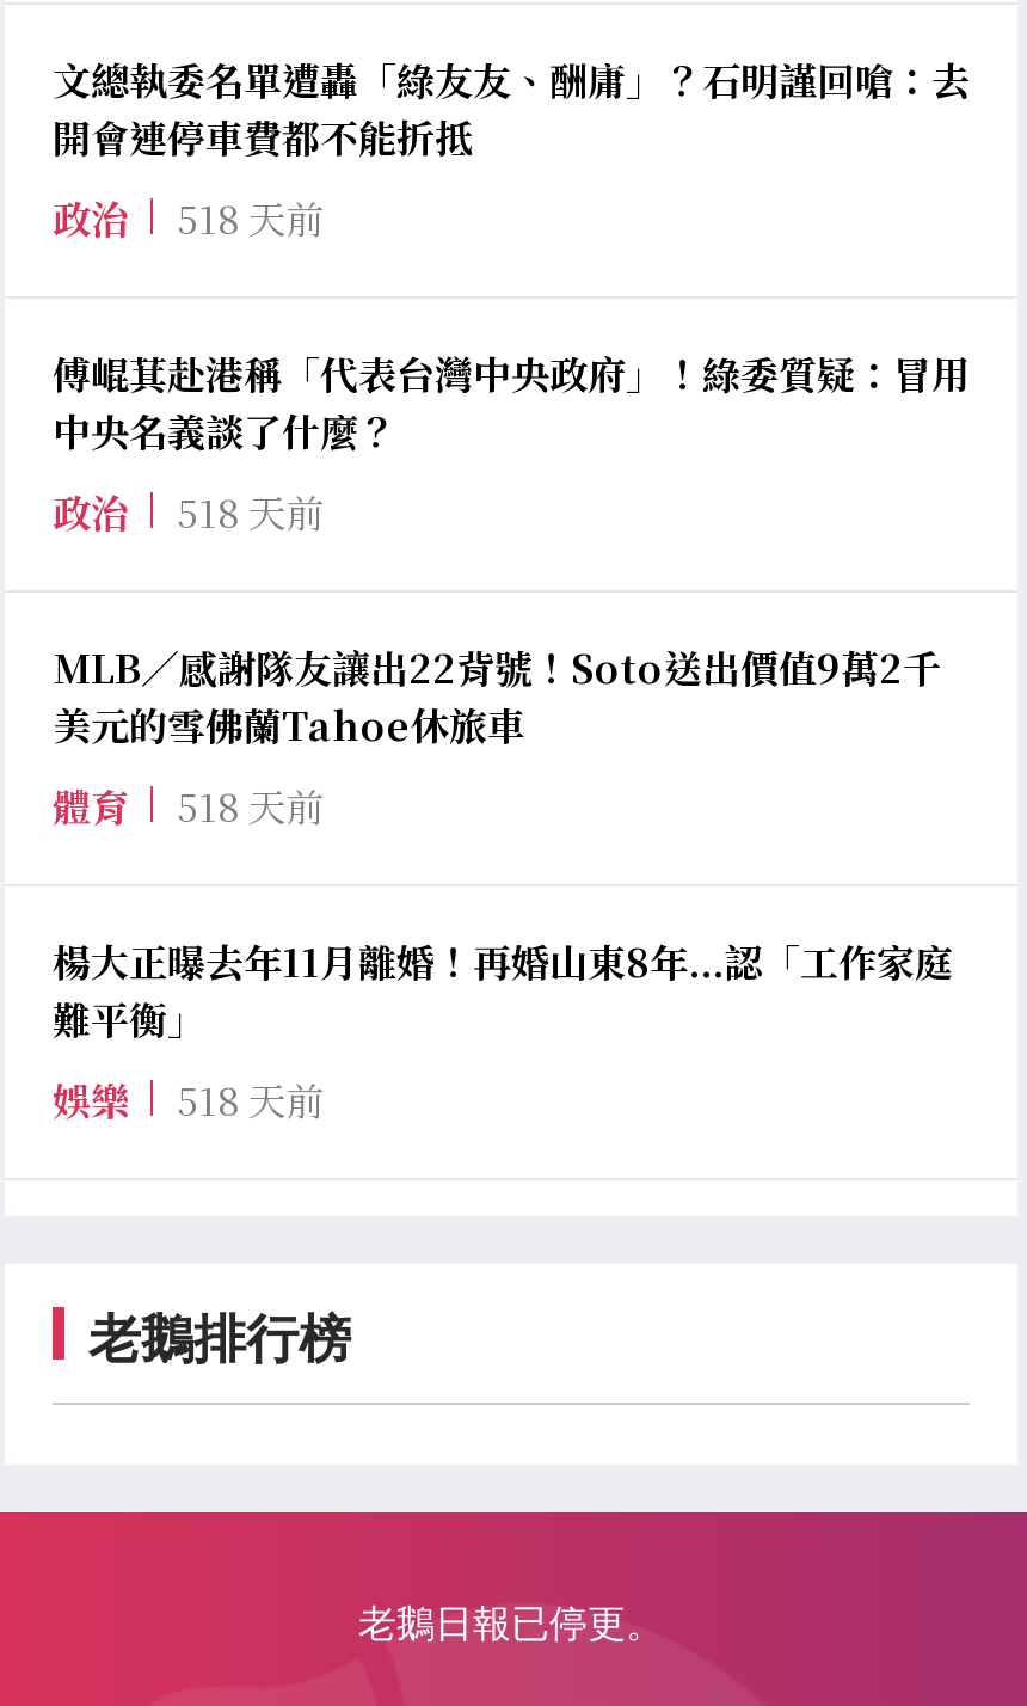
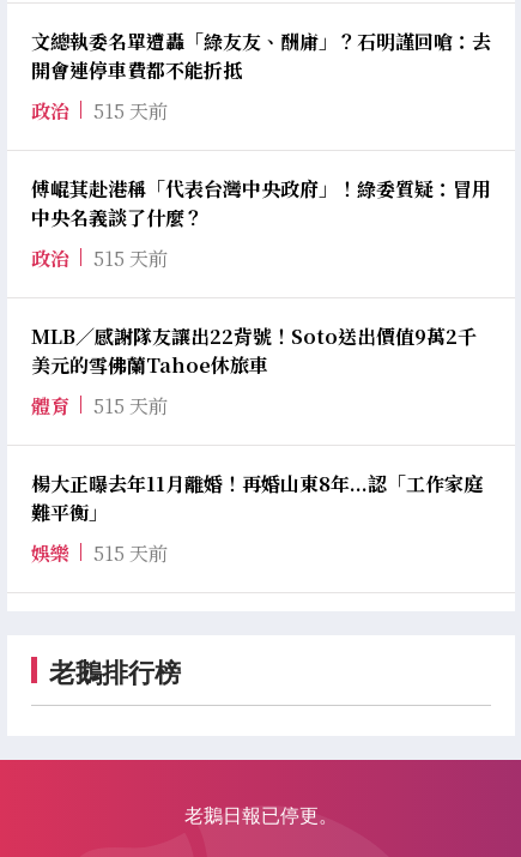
- 政治 518 天前
+ 政治 515 天前

- 政治 518 天前
+ 政治 515 天前

- 518 天前
+ 515 天前

- 娛樂 518 天前
+ 娛樂 515 天前
